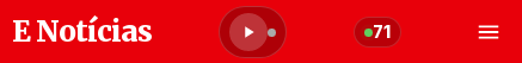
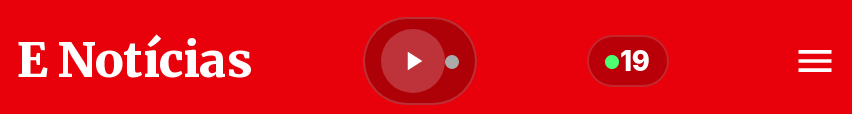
- 71
+ 19
